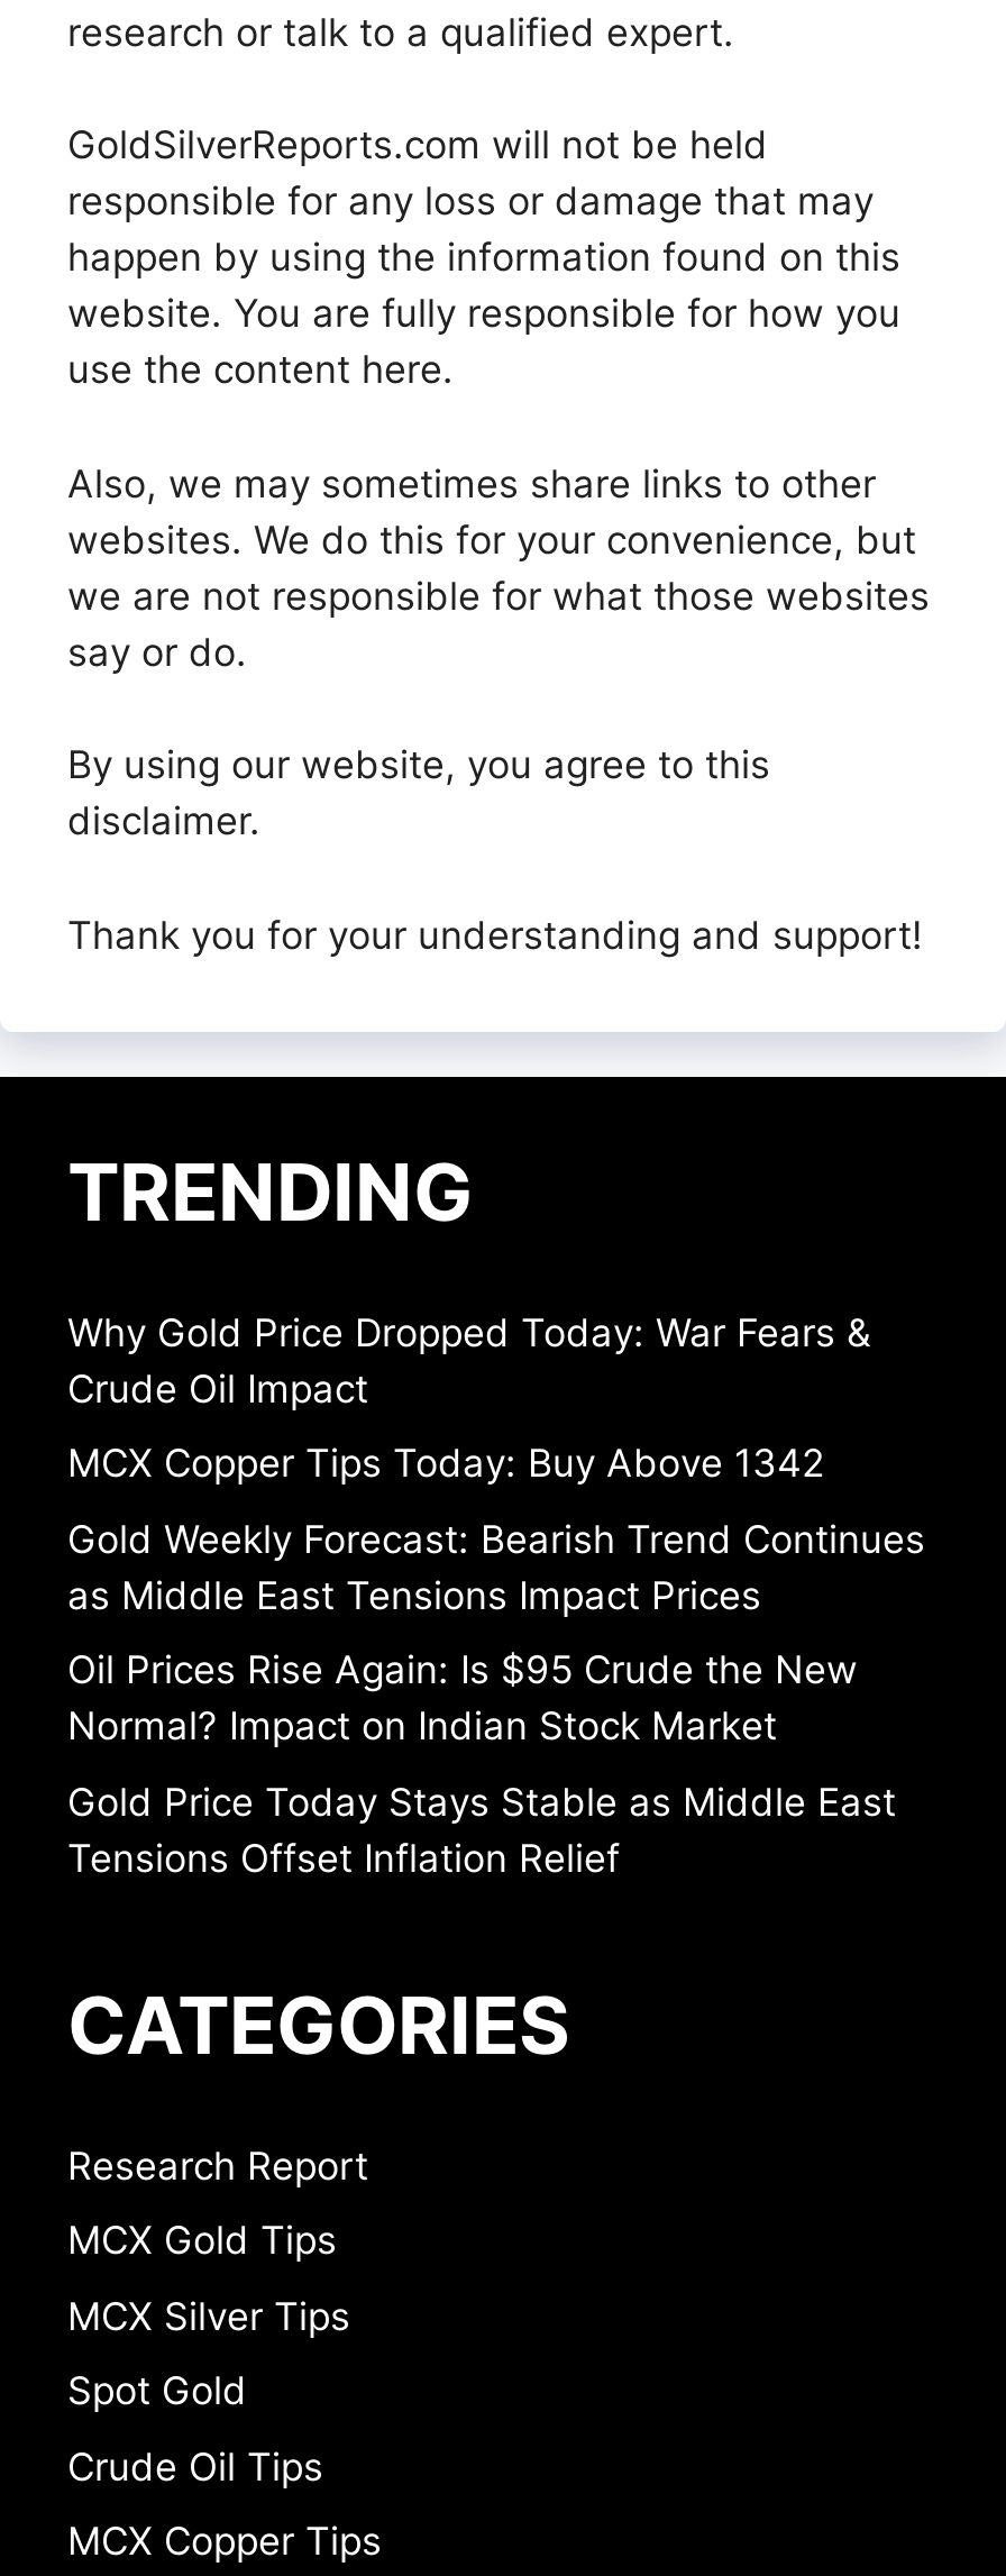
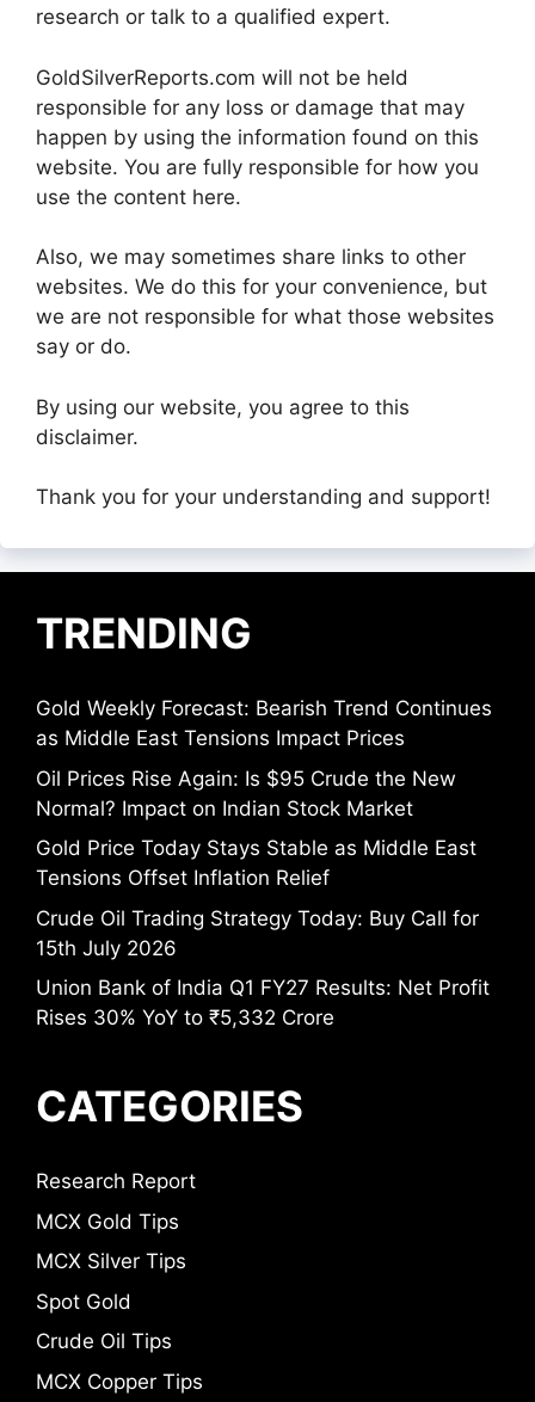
- Why Gold Price Dropped Today: War Fears &
- Crude Oil Impact
- MCX Copper Tips Today: Buy Above 1342

moved up: Gold Weekly Forecast: Bearish Trend Continues | as Middle East Tensions Impact Prices | Oil Prices Rise Again: Is $95 Crude the New | Normal? Impact on Indian Stock Market | Gold Price Today Stays Stable as Middle East | Tensions Offset Inflation Relief

+ Crude Oil Trading Strategy Today: Buy Call for
+ 15th July 2026
+ Union Bank of India Q1 FY27 Results: Net Profit
+ Rises 30% YoY to ₹5,332 Crore
